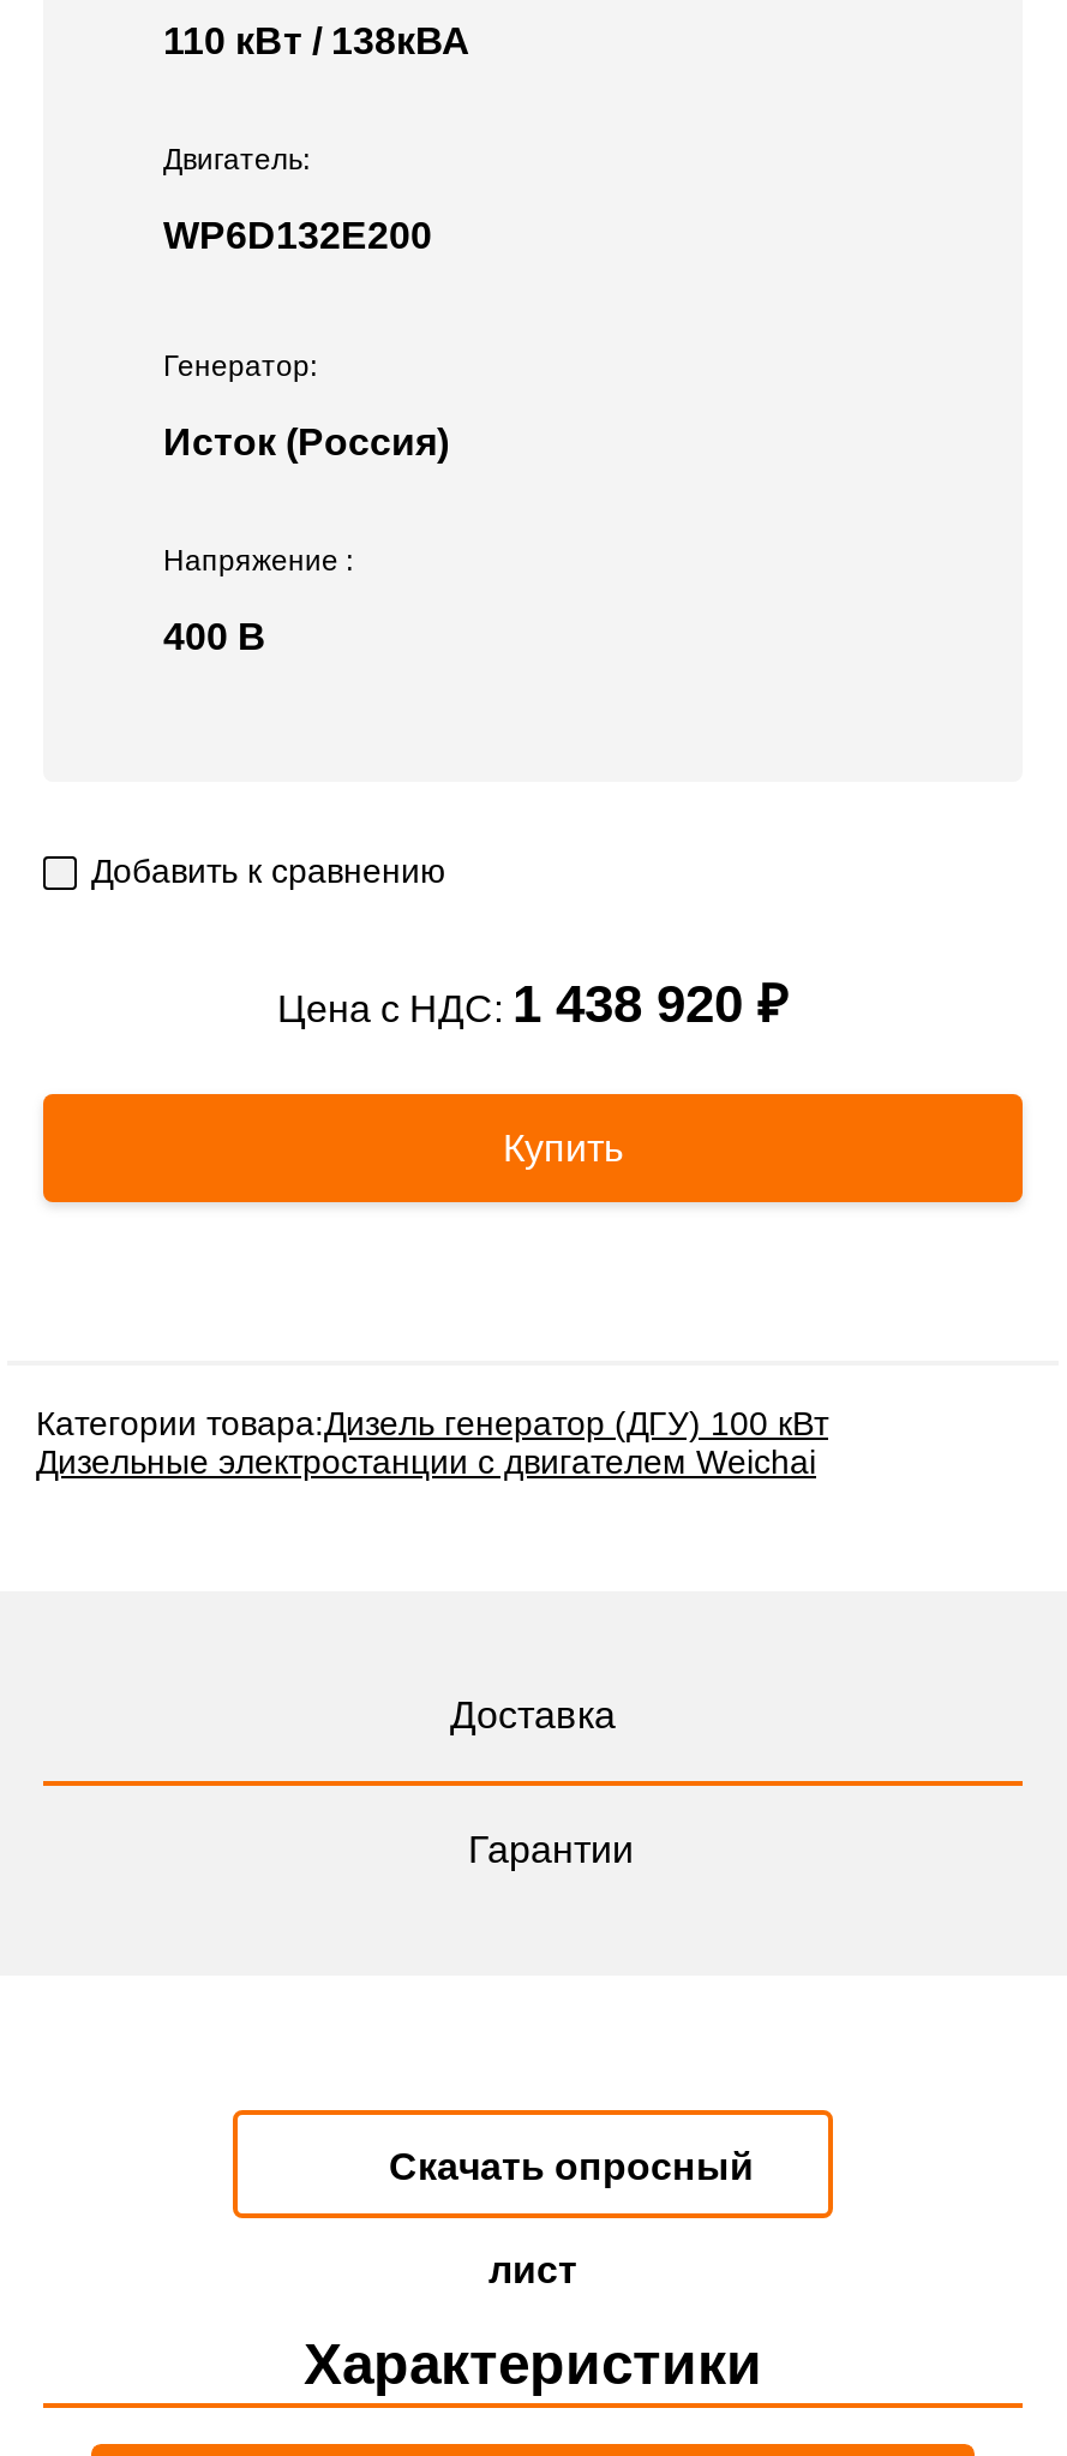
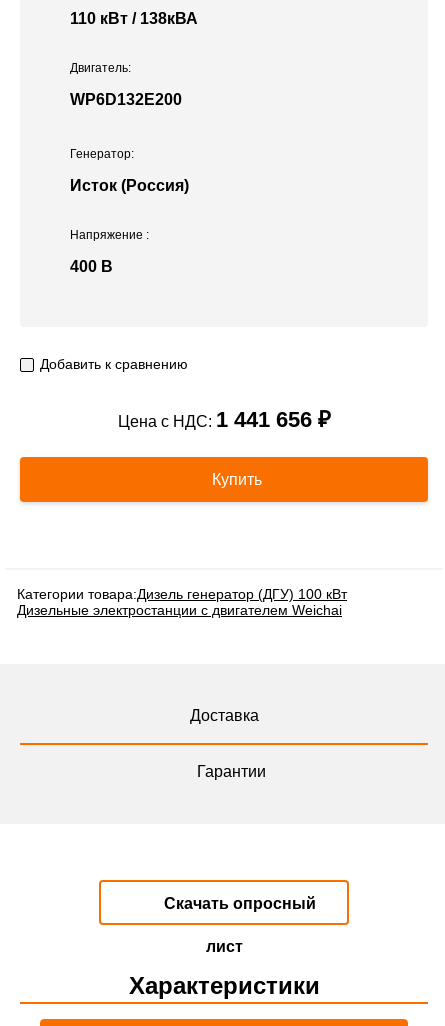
- Цена с НДС: 1 438 920 ₽
+ Цена с НДС: 1 441 656 ₽
